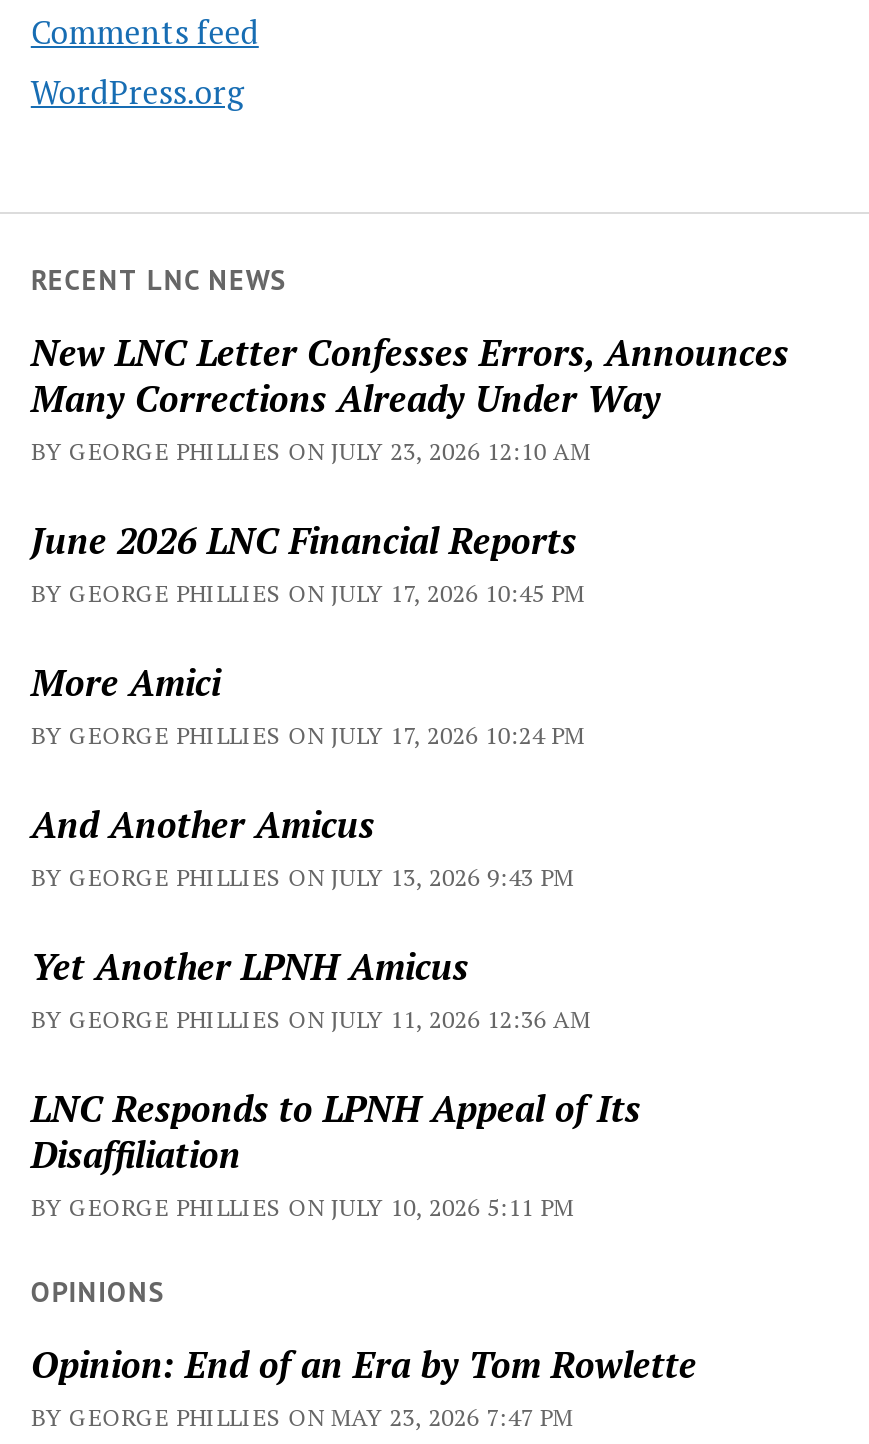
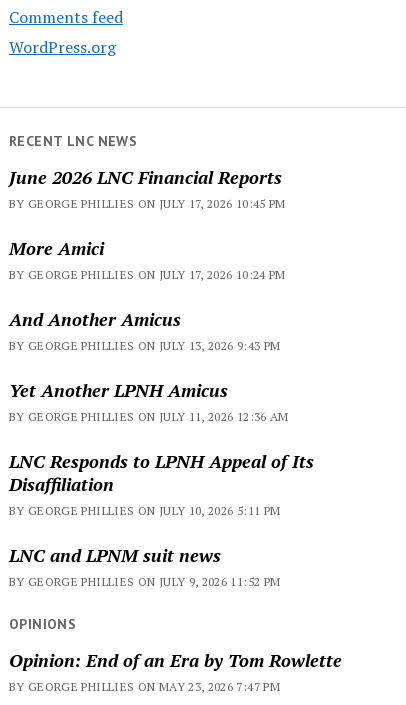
- New LNC Letter Confesses Errors, Announces
- Many Corrections Already Under Way
- BY GEORGE PHILLIES ON JULY 23, 2026 12:10 AM

moved up: June 2026 LNC Financial Reports | BY GEORGE PHILLIES ON JULY 17, 2026 10:45 PM | More Amici | ... | Disaffiliation | BY GEORGE PHILLIES ON JULY 10, 2026 5:11 PM

+ LNC and LPNM suit news
+ BY GEORGE PHILLIES ON JULY 9, 2026 11:52 PM
